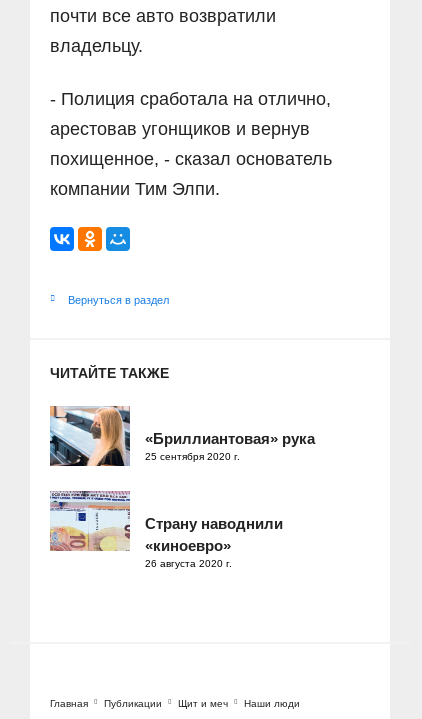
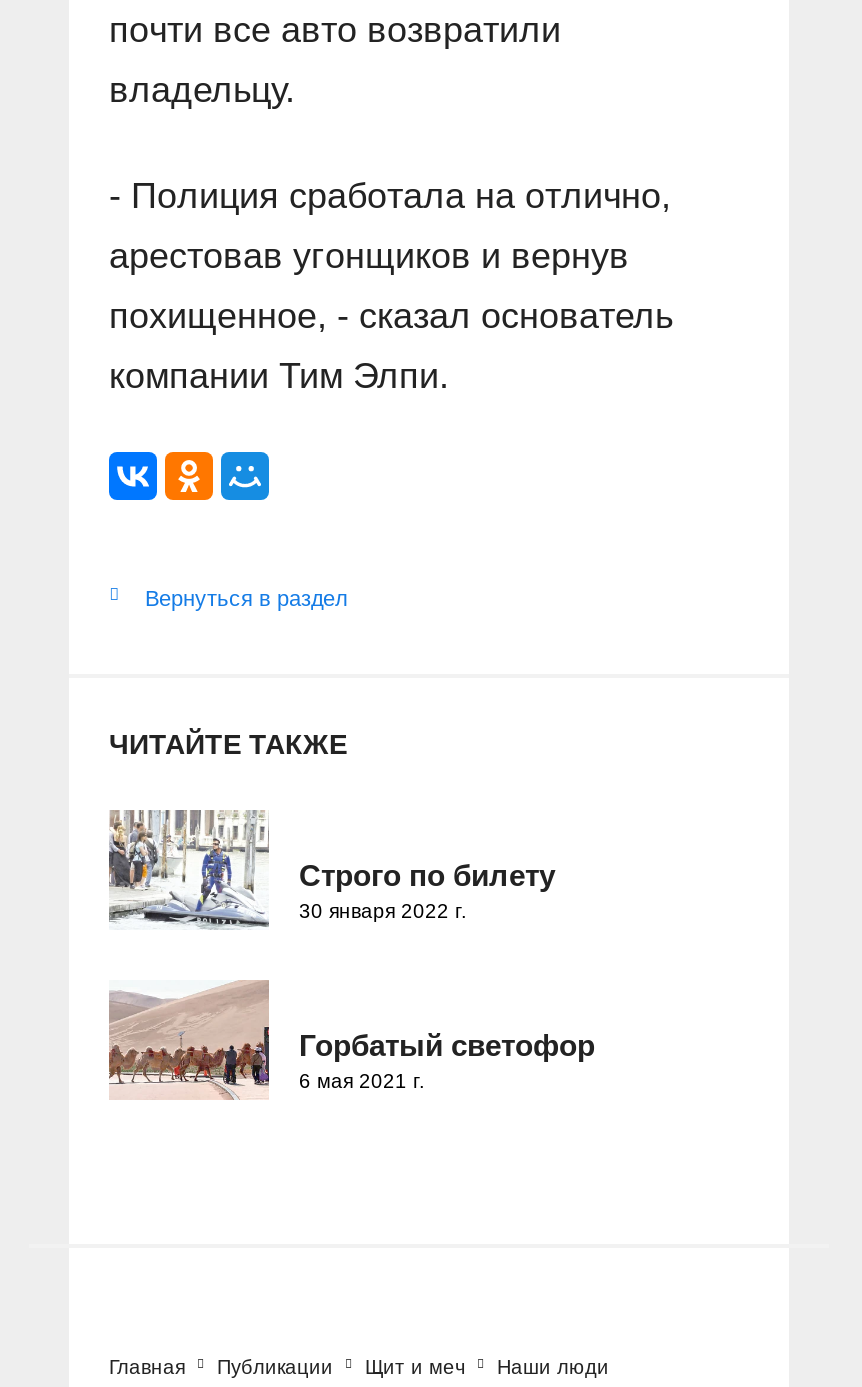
- [image]
- «Бриллиантовая» рука
- 25 сентября 2020 г.
+ [image]
+ Строго по билету
+ 30 января 2022 г.

- [image]
- Страну наводнили
- «киноевро»
- 26 августа 2020 г.
+ [image]
+ Горбатый светофор
+ 6 мая 2021 г.
